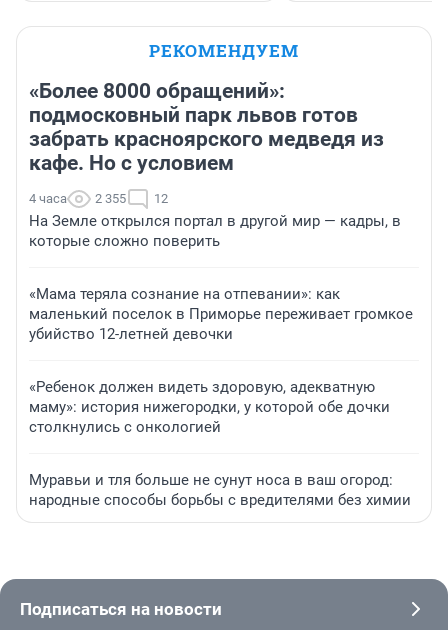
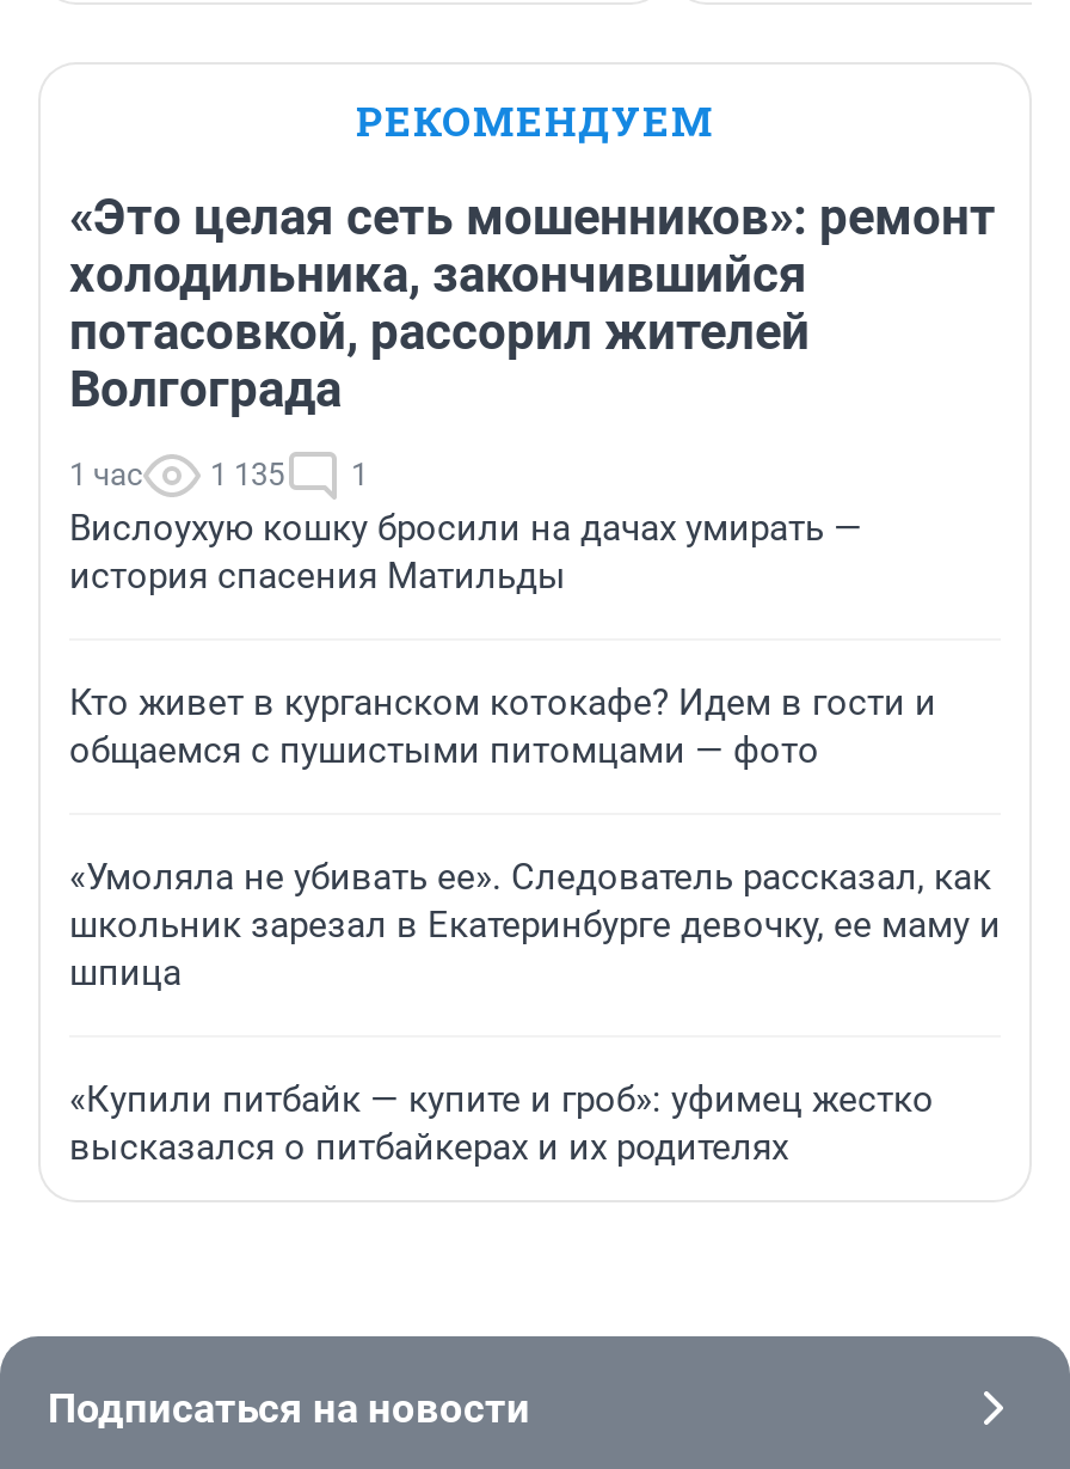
- «Более 8000 обращений»:
- подмосковный парк львов готов
- забрать красноярского медведя из
- кафе. Но с условием
+ «Это целая сеть мошенников»: ремонт
+ холодильника, закончившийся
+ потасовкой, рассорил жителей
+ Волгограда

- 4 часа
- 2 355
- 12
- На Земле открылся портал в другой мир — кадры, в
- которые сложно поверить
+ 1 час
+ 1 135
+ 1
+ Вислоухую кошку бросили на дачах умирать —
+ история спасения Матильды

- «Мама теряла сознание на отпевании»: как
- маленький поселок в Приморье переживает громкое
- убийство 12-летней девочки
+ Кто живет в курганском котокафе? Идем в гости и
+ общаемся с пушистыми питомцами — фото

- «Ребенок должен видеть здоровую, адекватную
- маму»: история нижегородки, у которой обе дочки
- столкнулись с онкологией
+ «Умоляла не убивать ее». Следователь рассказал, как
+ школьник зарезал в Екатеринбурге девочку, ее маму и
+ шпица

- Муравьи и тля больше не сунут носа в ваш огород:
- народные способы борьбы с вредителями без химии
+ «Купили питбайк — купите и гроб»: уфимец жестко
+ высказался о питбайкерах и их родителях
